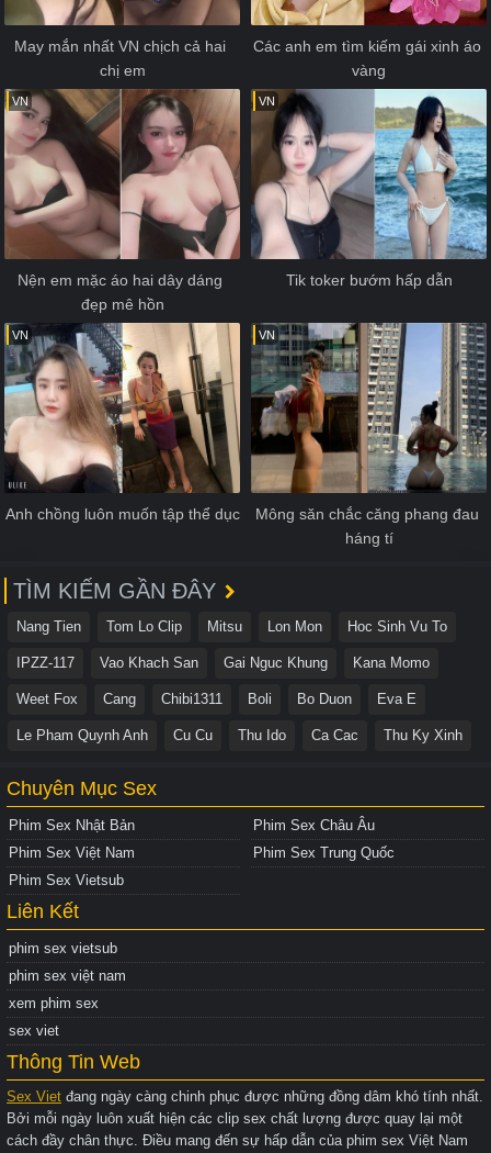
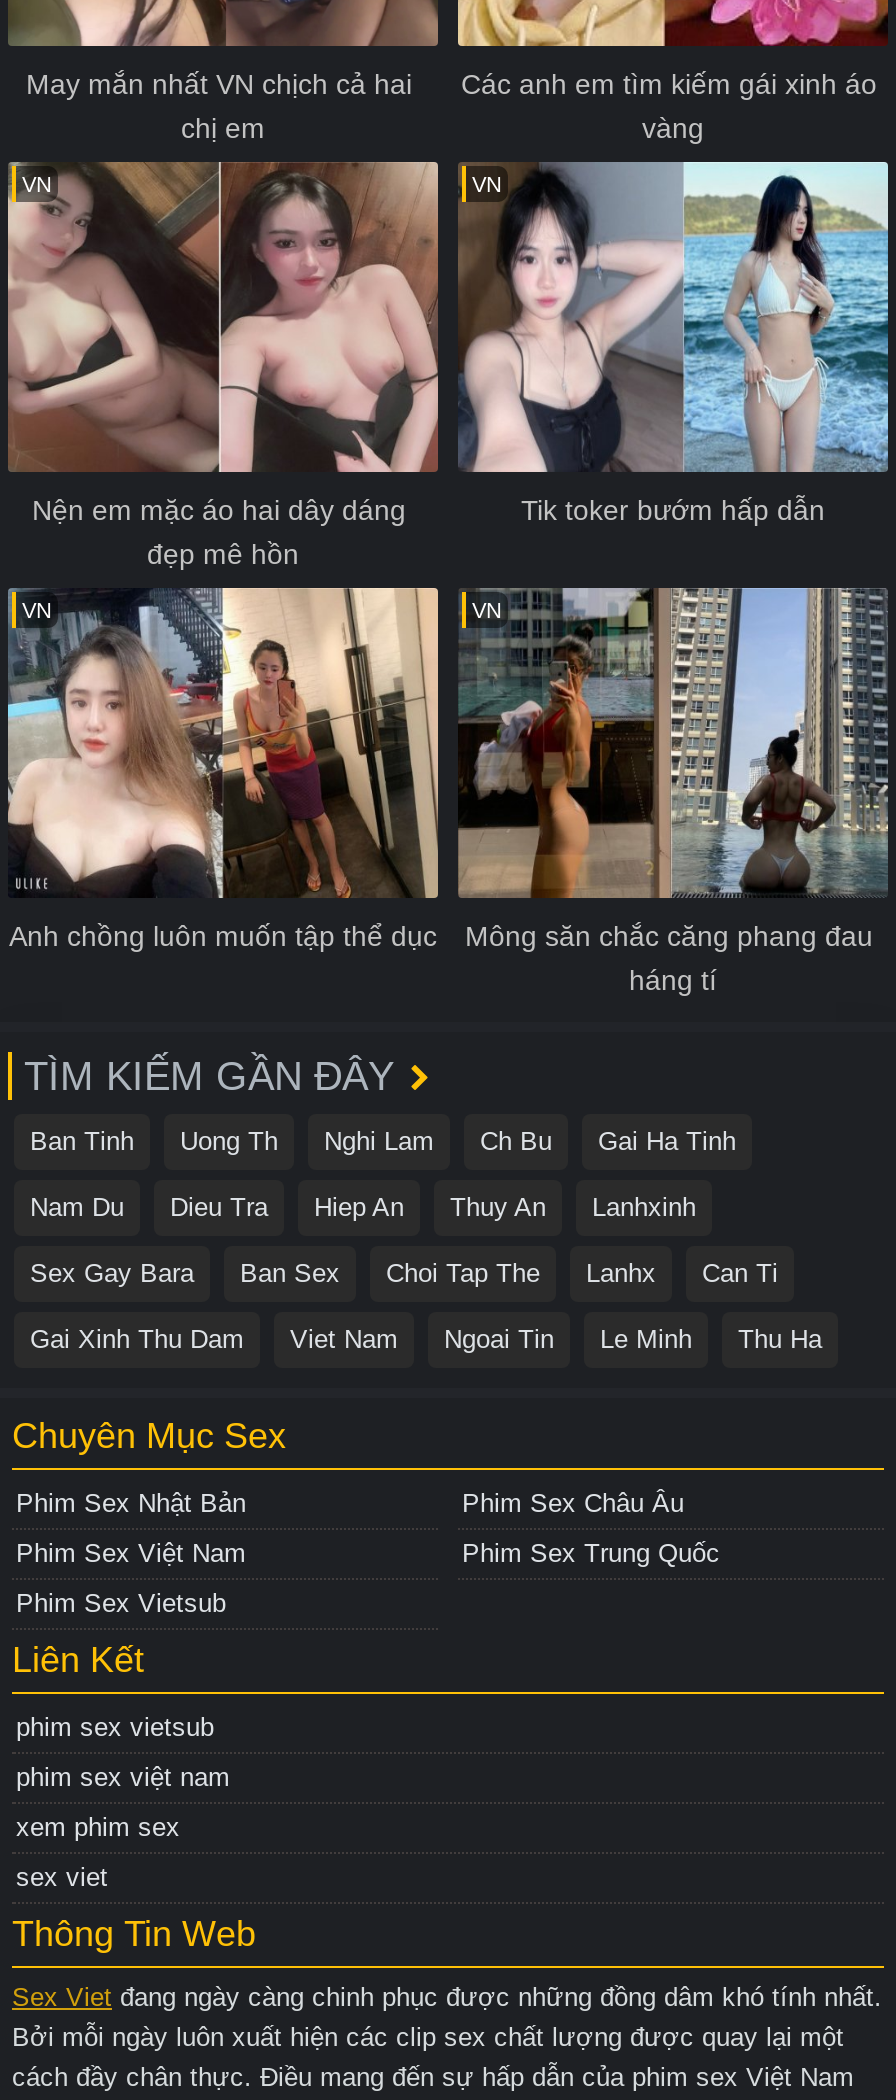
- Nang Tien
- Tom Lo Clip
- Mitsu
- Lon Mon
- Hoc Sinh Vu To
+ Ban Tinh
+ Uong Th
+ Nghi Lam
+ Ch Bu
+ Gai Ha Tinh

- IPZZ-117
- Vao Khach San
- Gai Nguc Khung
- Kana Momo
+ Nam Du
+ Dieu Tra
+ Hiep An
+ Thuy An
+ Lanhxinh

- Weet Fox
- Cang
- Chibi1311
- Boli
- Bo Duon
- Eva E
+ Sex Gay Bara
+ Ban Sex
+ Choi Tap The
+ Lanhx
+ Can Ti

- Le Pham Quynh Anh
- Cu Cu
- Thu Ido
- Ca Cac
- Thu Ky Xinh
+ Gai Xinh Thu Dam
+ Viet Nam
+ Ngoai Tin
+ Le Minh
+ Thu Ha
